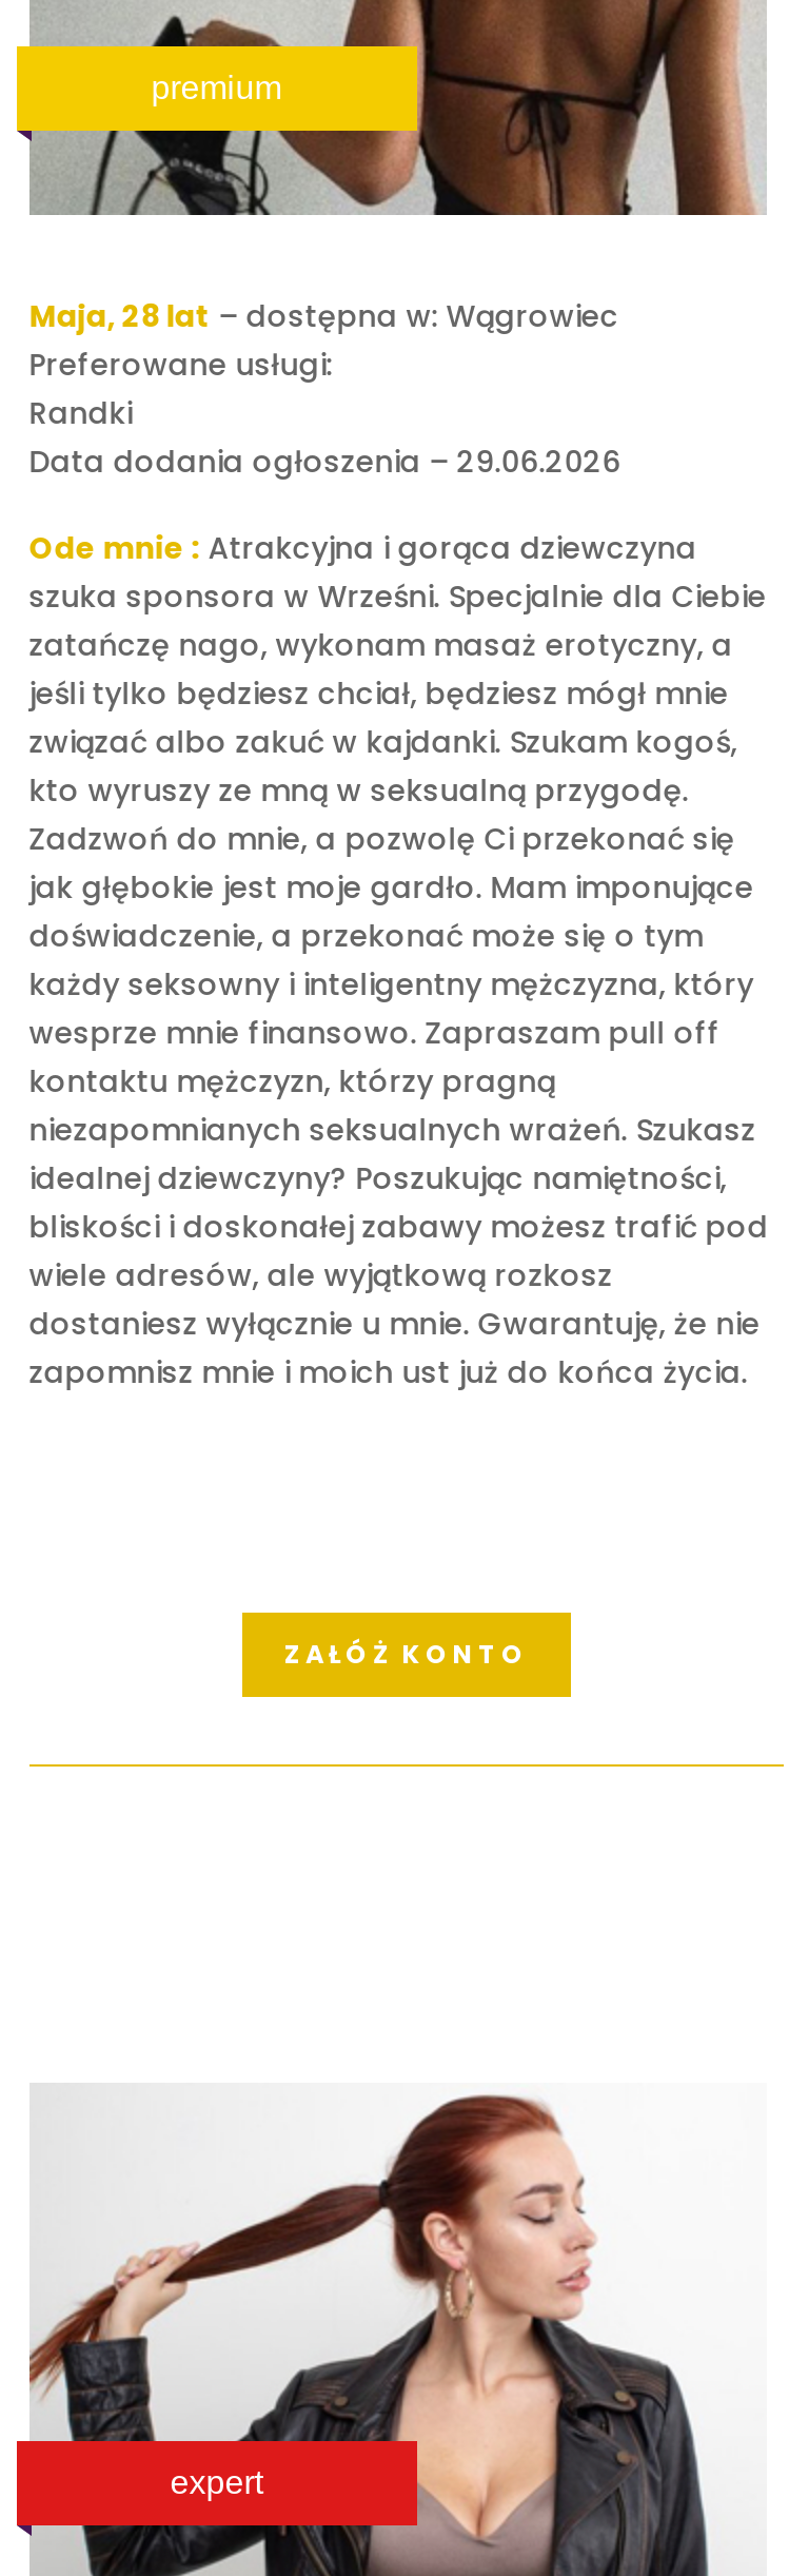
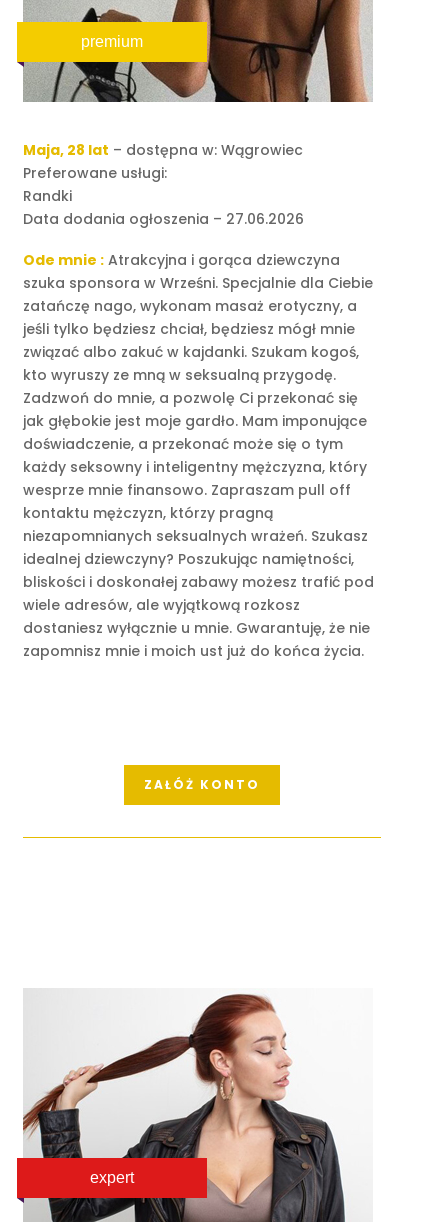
- Data dodania ogłoszenia – 29.06.2026
+ Data dodania ogłoszenia – 27.06.2026
